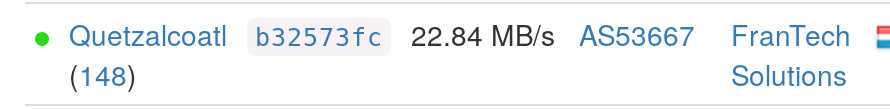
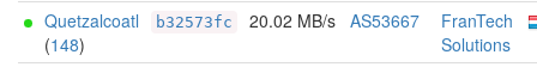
- Quetzalcoatl b32573fc 22.84 MB/s AS53667 FranTech
+ Quetzalcoatl b32573fc 20.02 MB/s AS53667 FranTech
